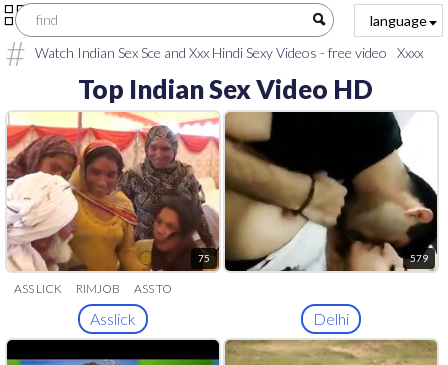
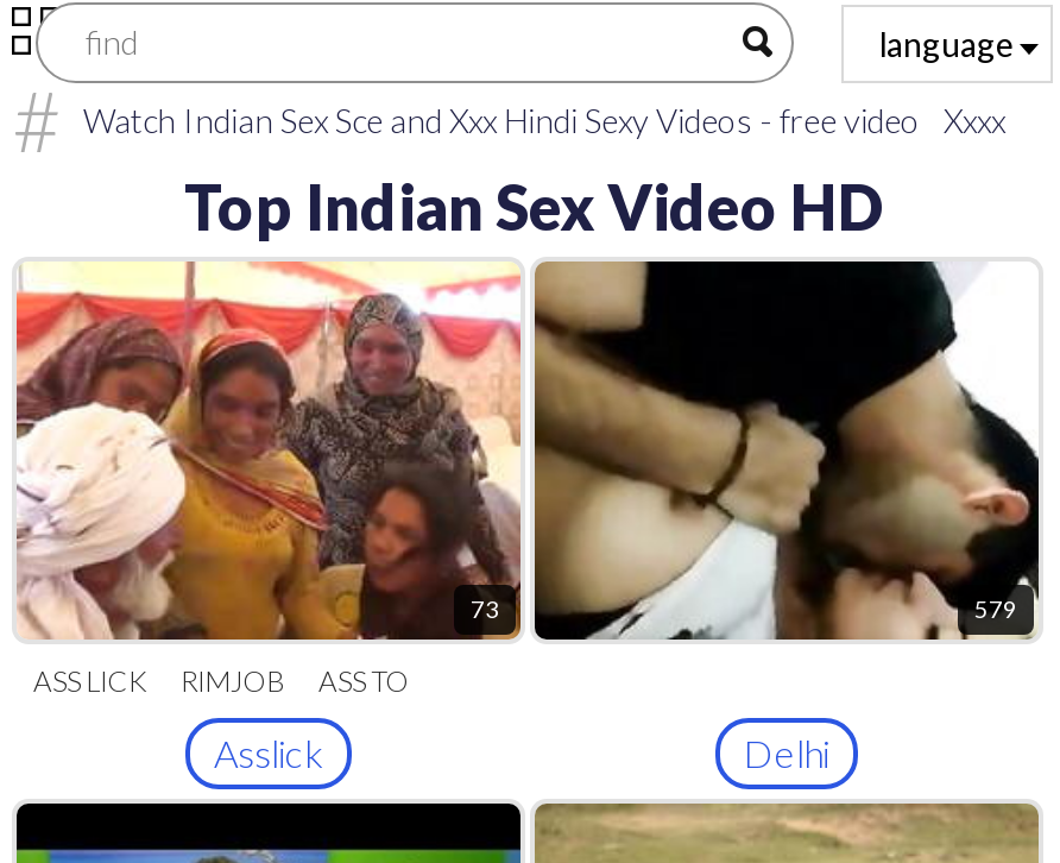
- 75
+ 73
